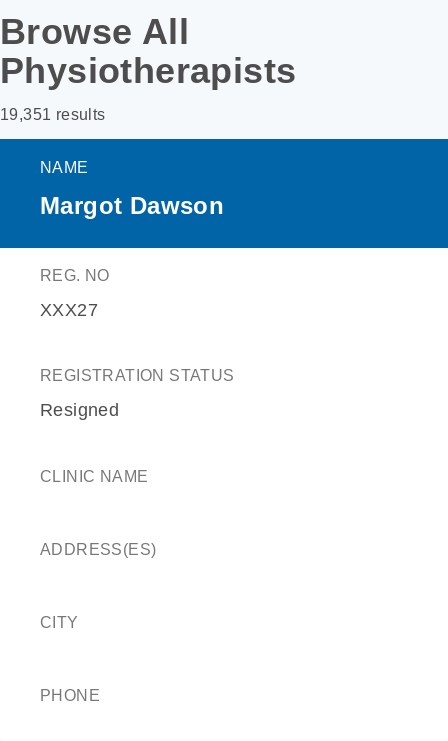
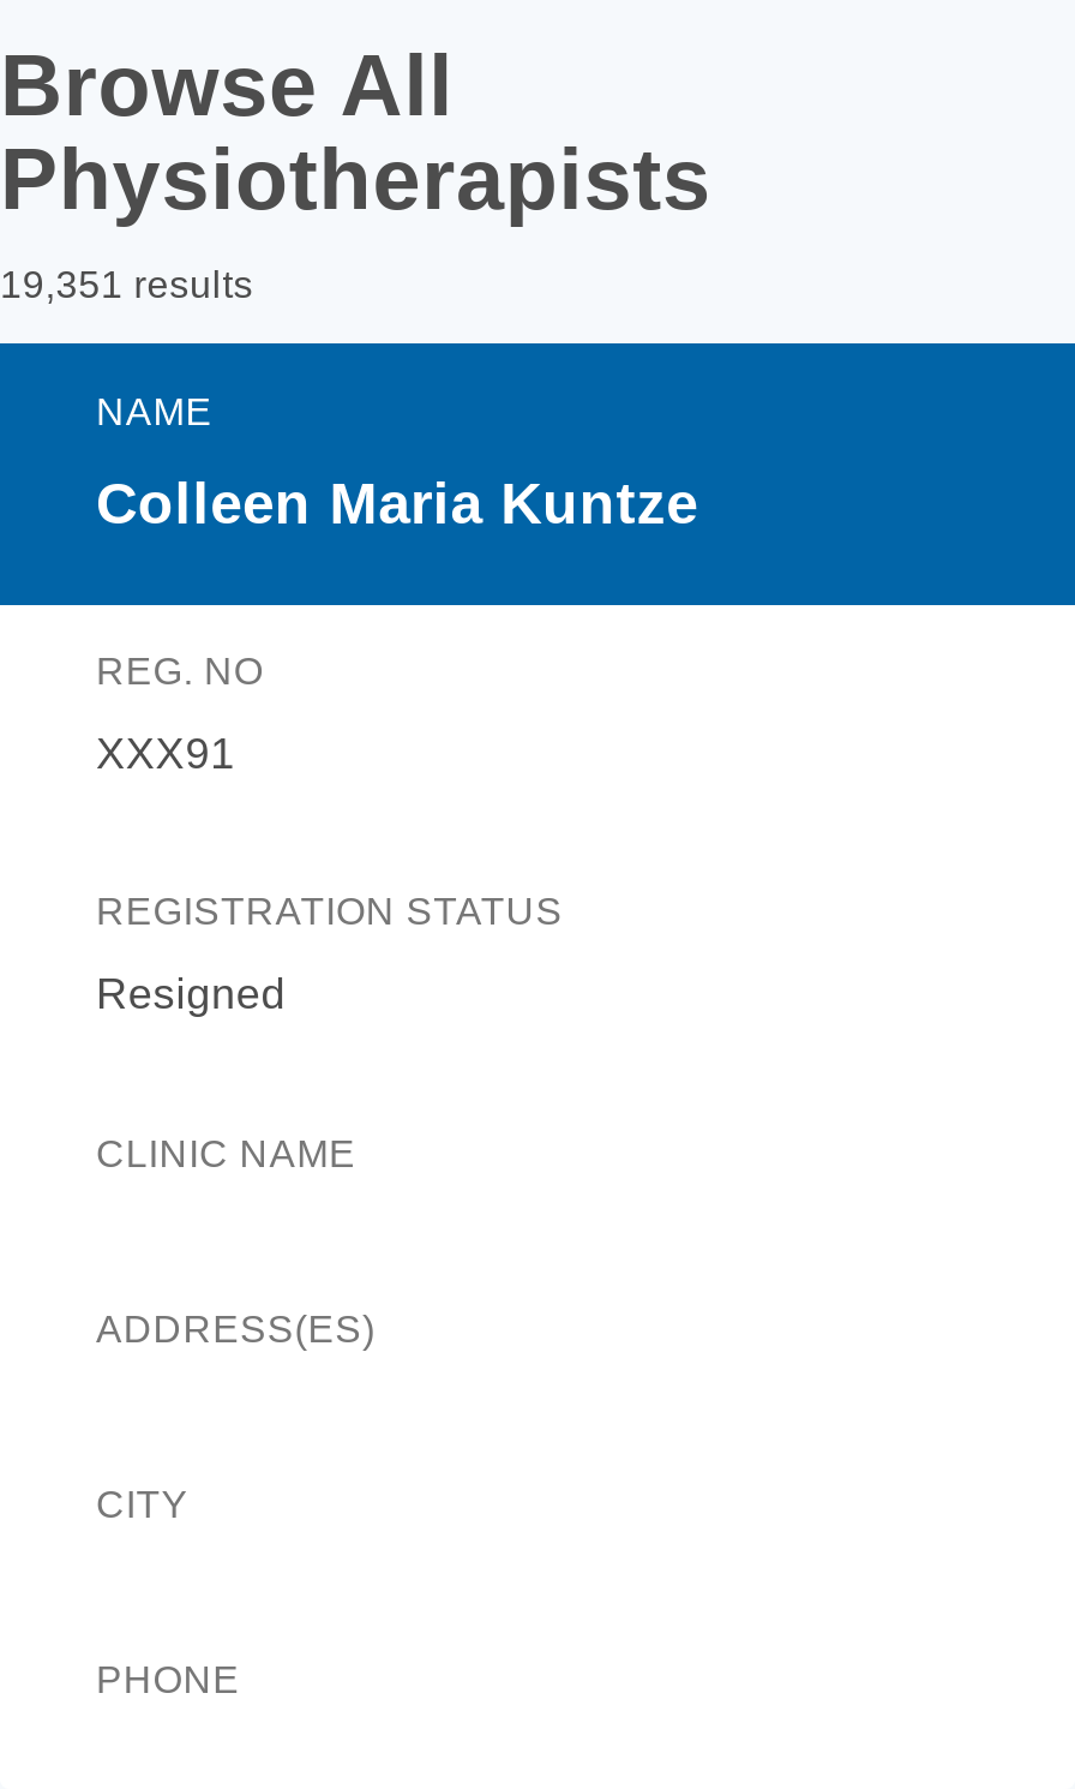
- Margot Dawson
+ Colleen Maria Kuntze

- XXX27
+ XXX91
